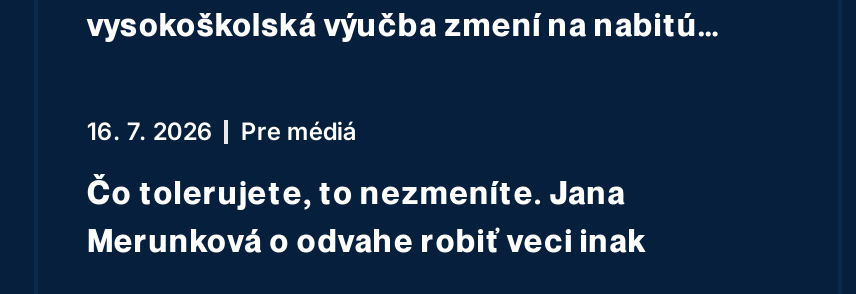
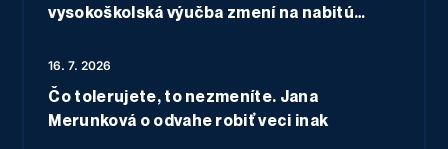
- Pre médiá
